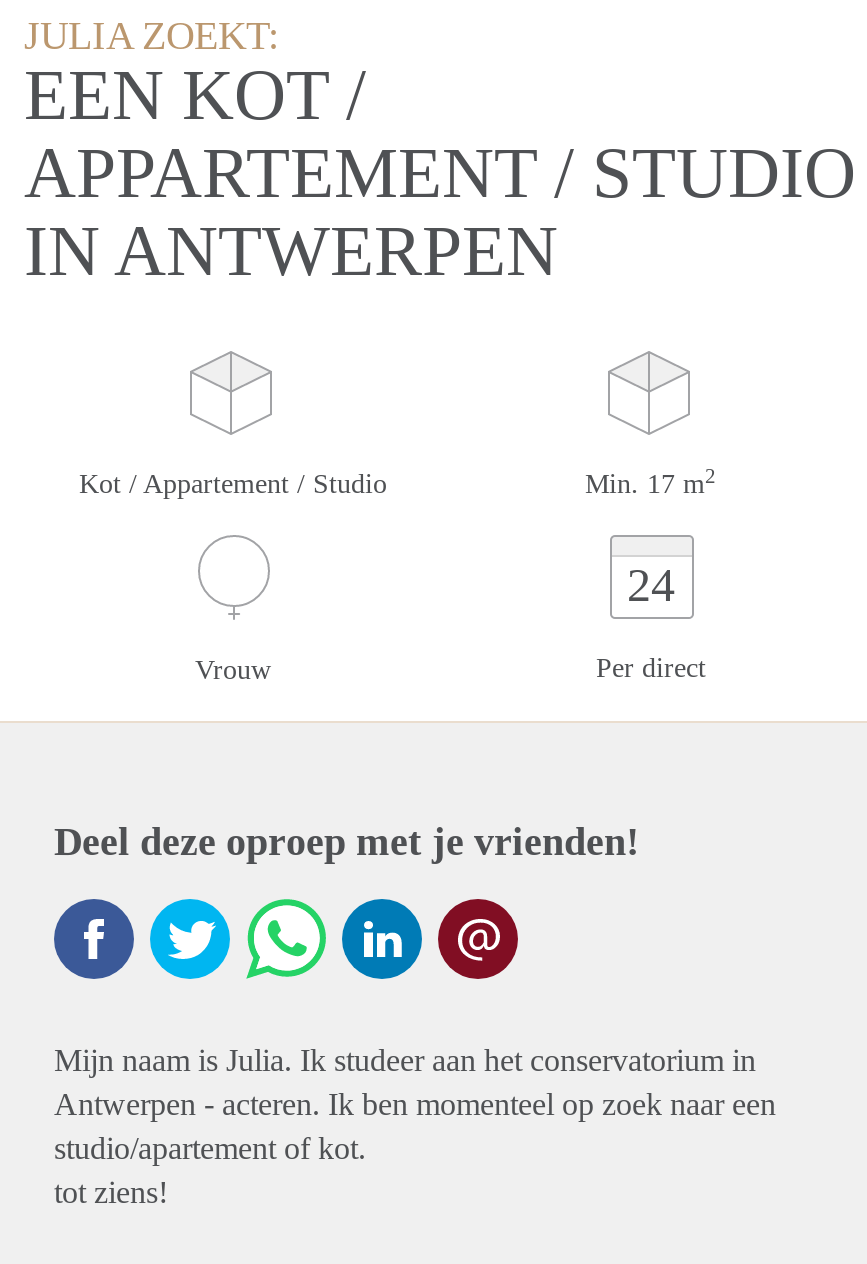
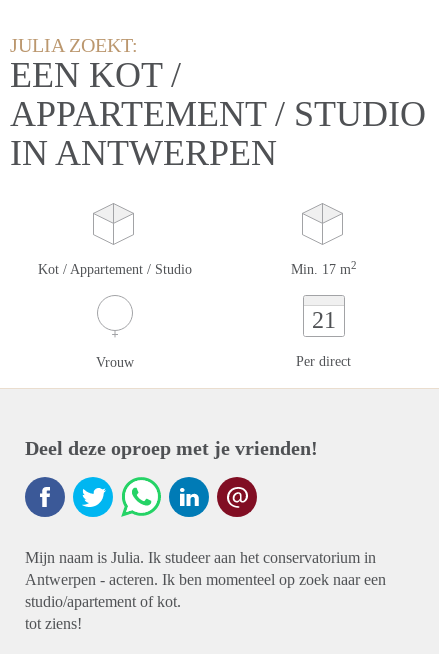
- 24
+ 21
